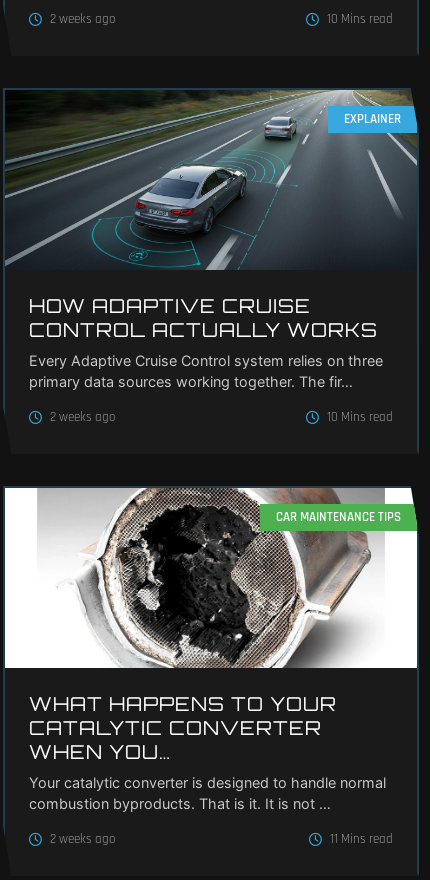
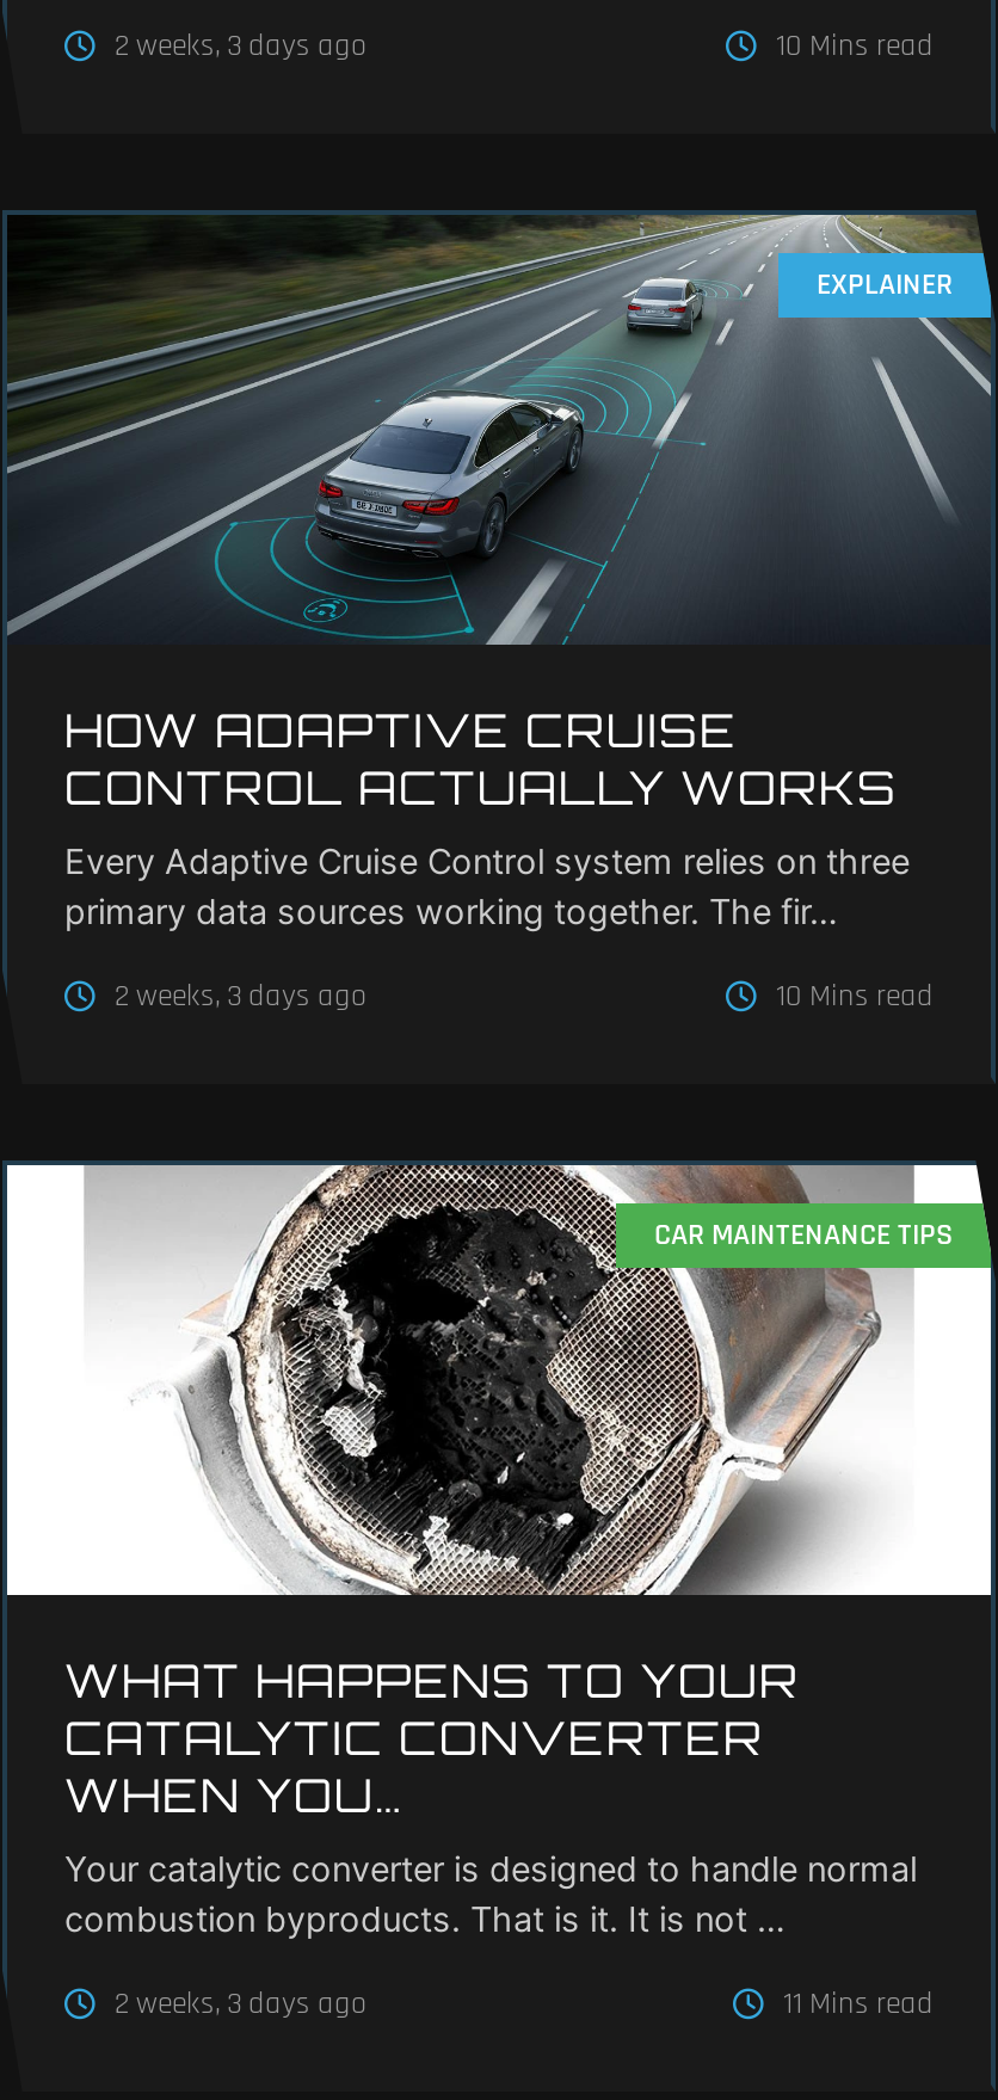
- 2 weeks ago
+ 2 weeks, 3 days ago

- 2 weeks ago
+ 2 weeks, 3 days ago

- 2 weeks ago
+ 2 weeks, 3 days ago
